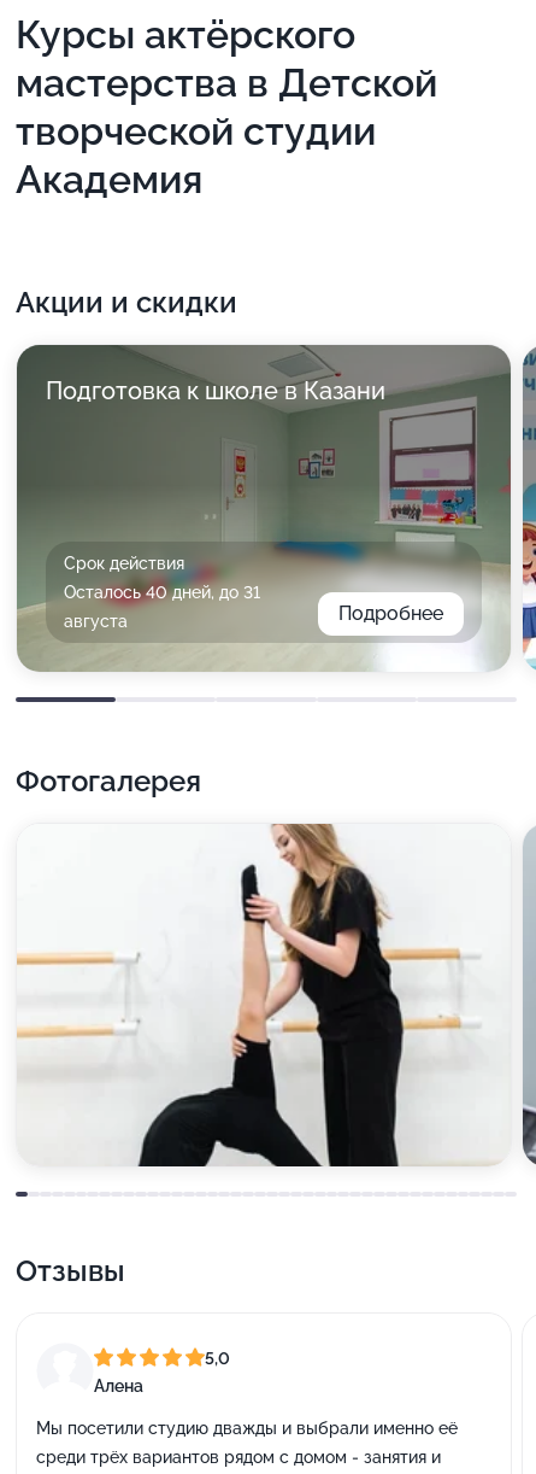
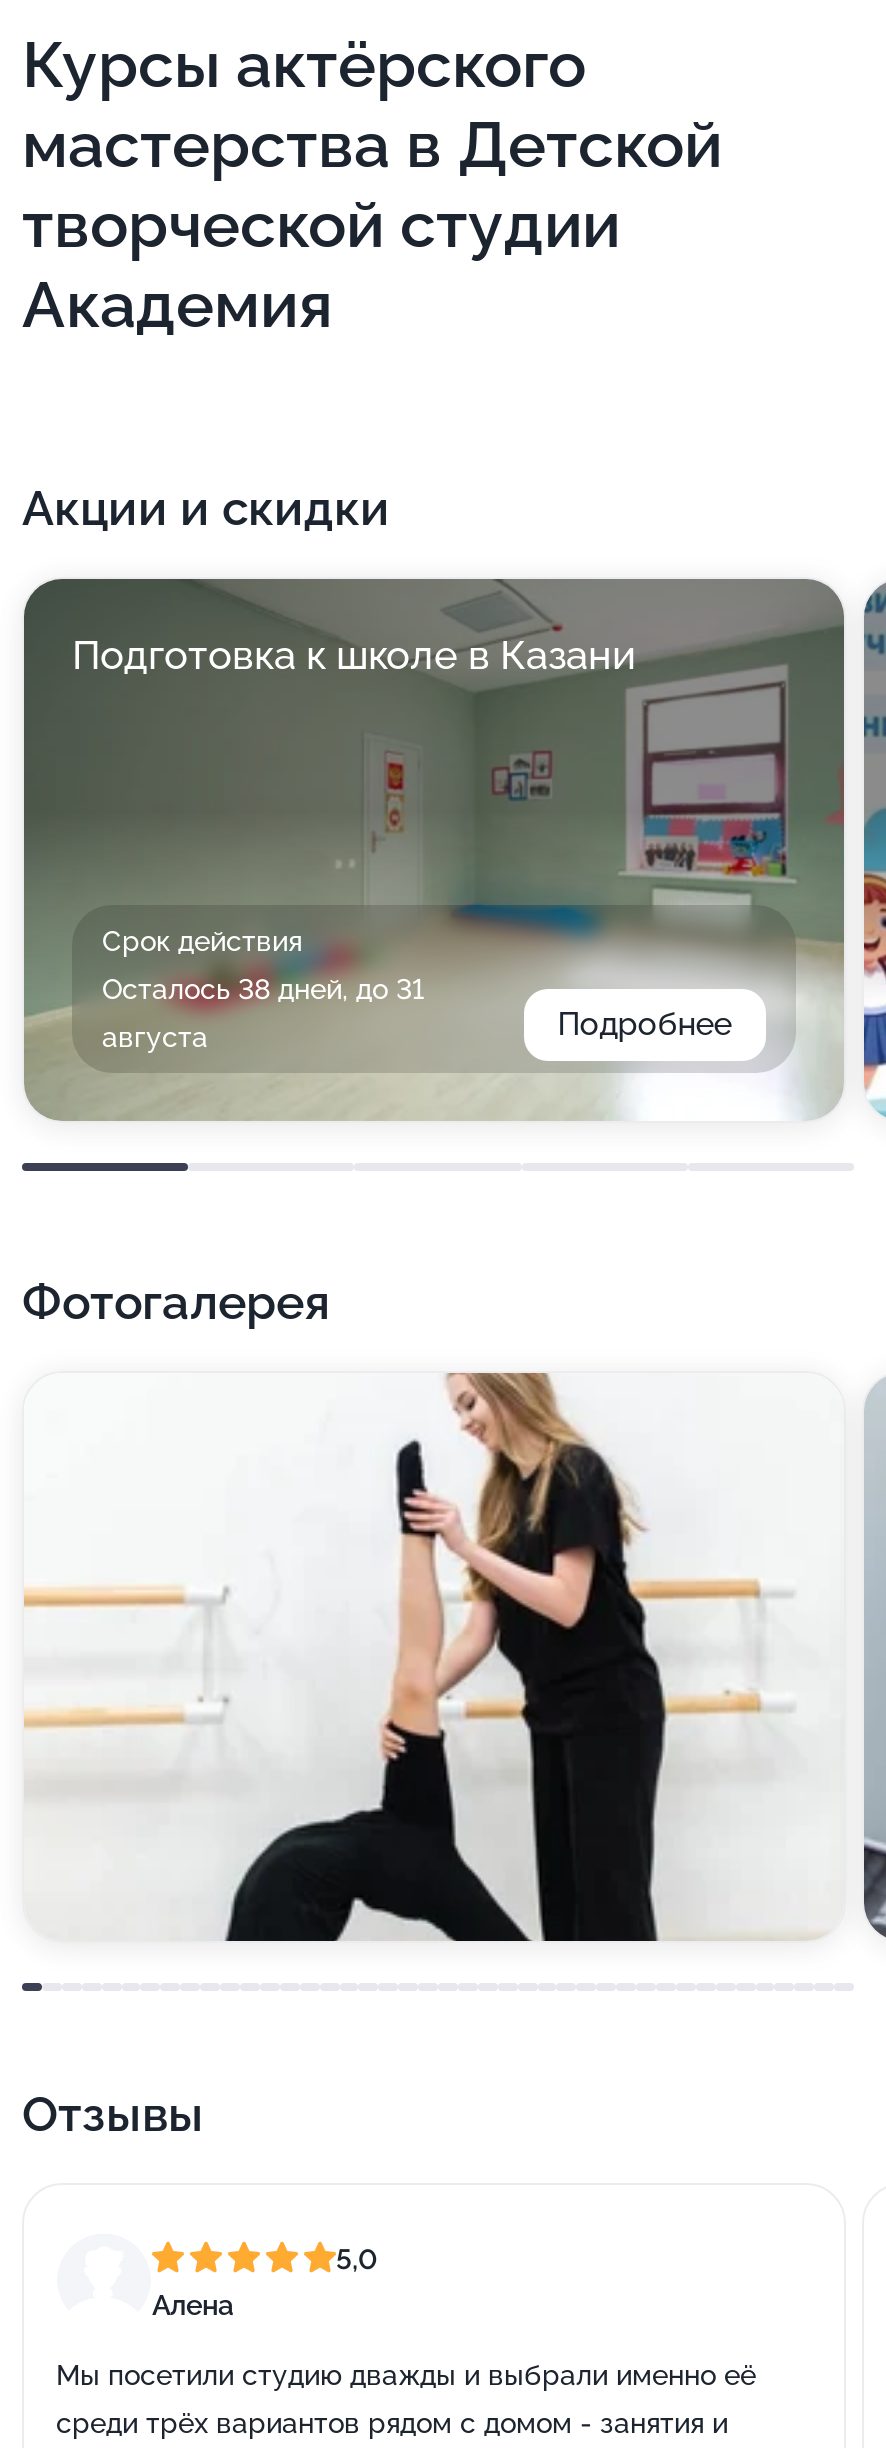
- Осталось 40 дней, до 31
+ Осталось 38 дней, до 31
